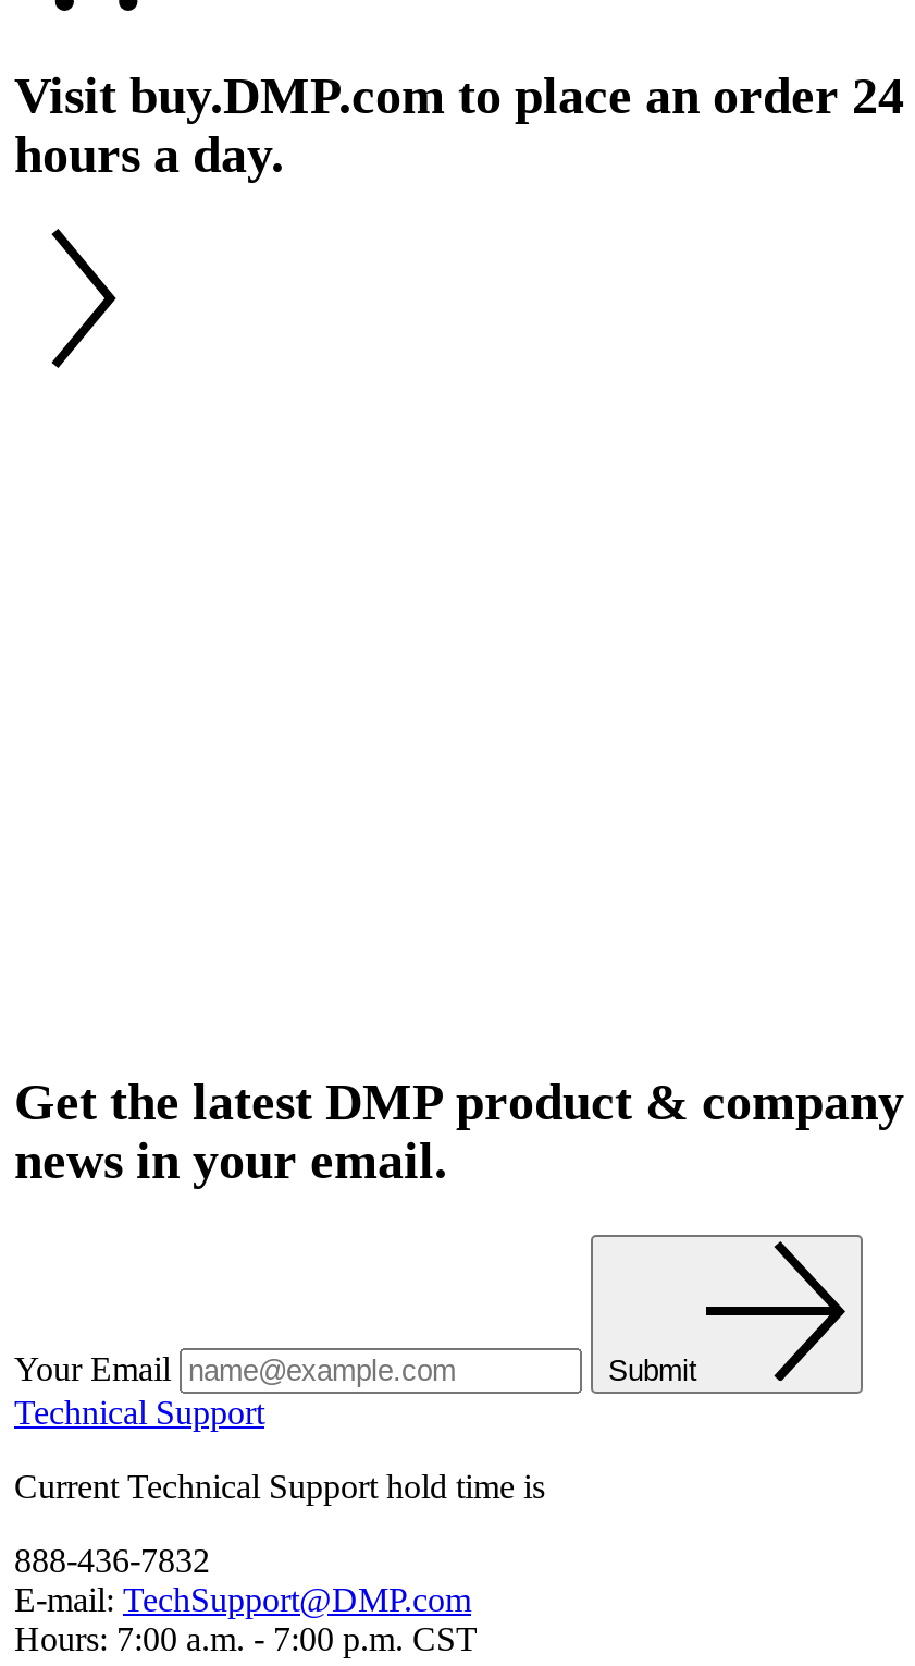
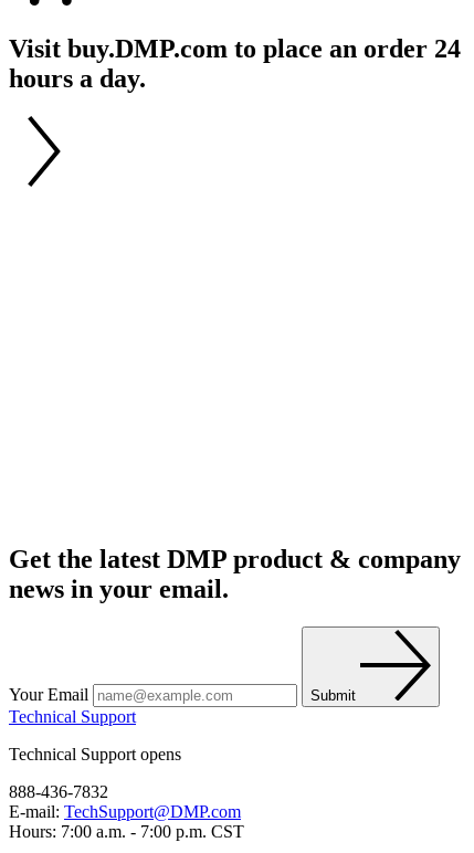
- Current Technical Support hold time is
+ Technical Support opens
